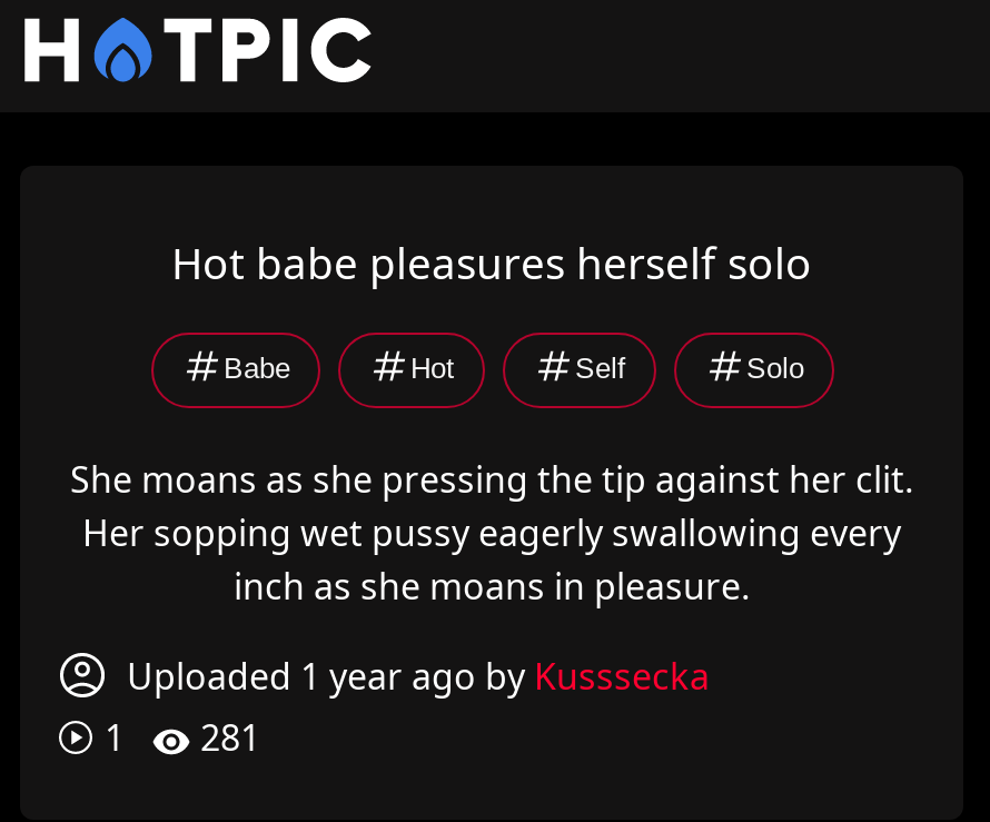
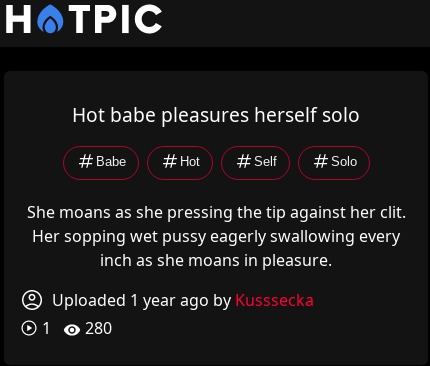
- 1 281
+ 1 280
